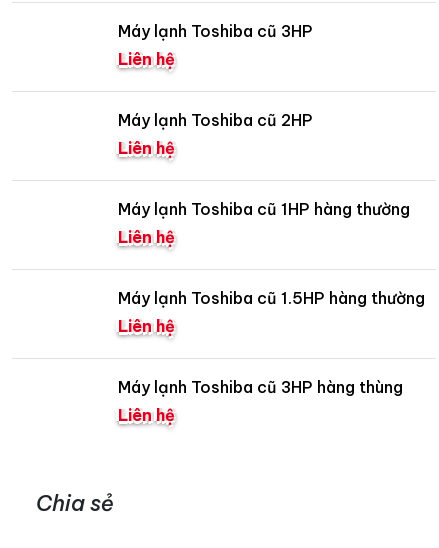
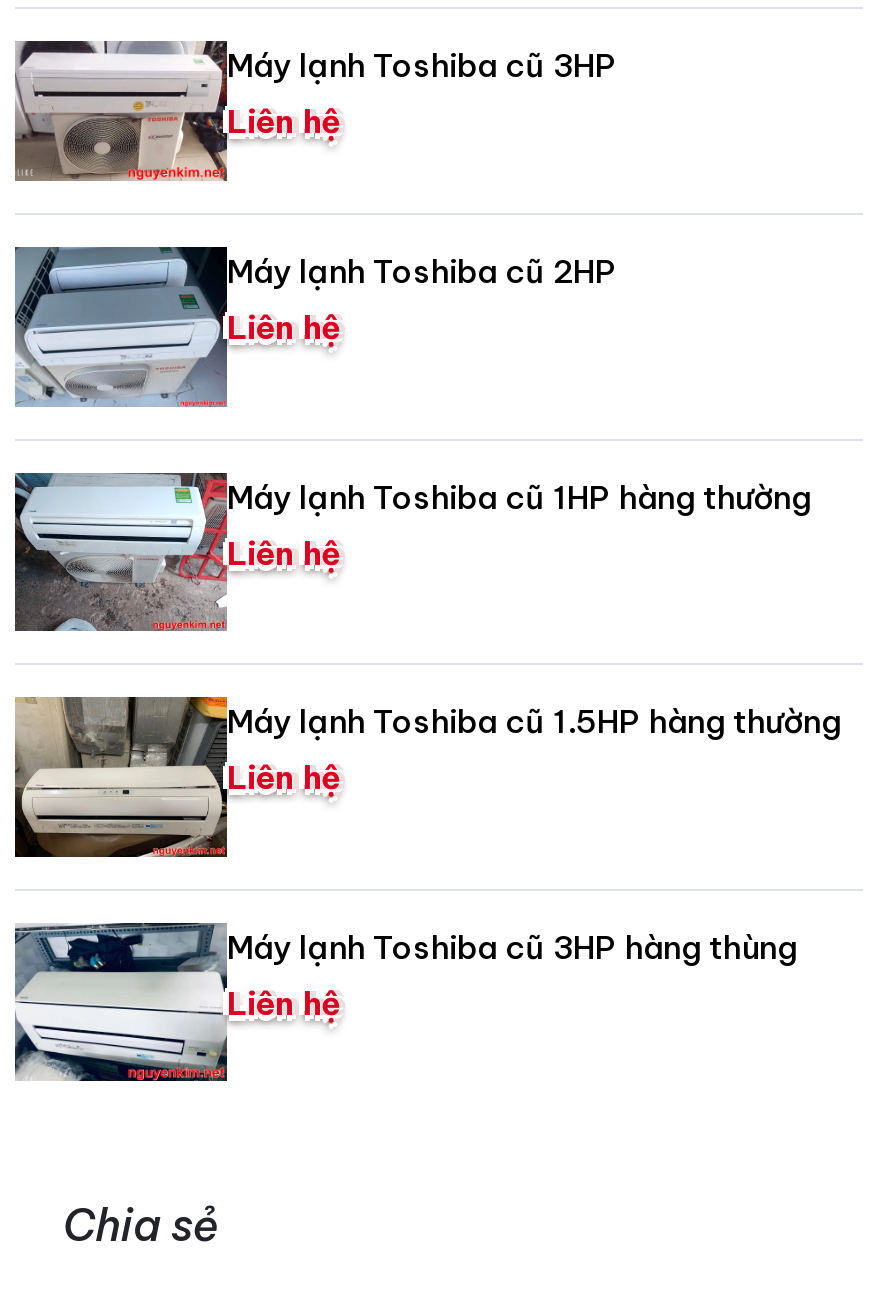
+ [image]

+ [image]

+ [image]

+ [image]

+ [image]
